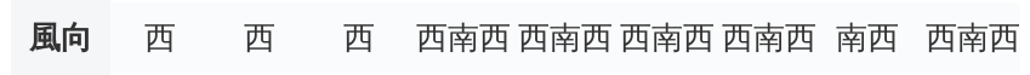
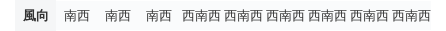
- 西
- 西
- 西
- 西南西 西南西 西南西 西南西 南西
- 西南西
+ 南西
+ 南西
+ 南西
+ 西南西 西南西 西南西 西南西 西南西 西南西
